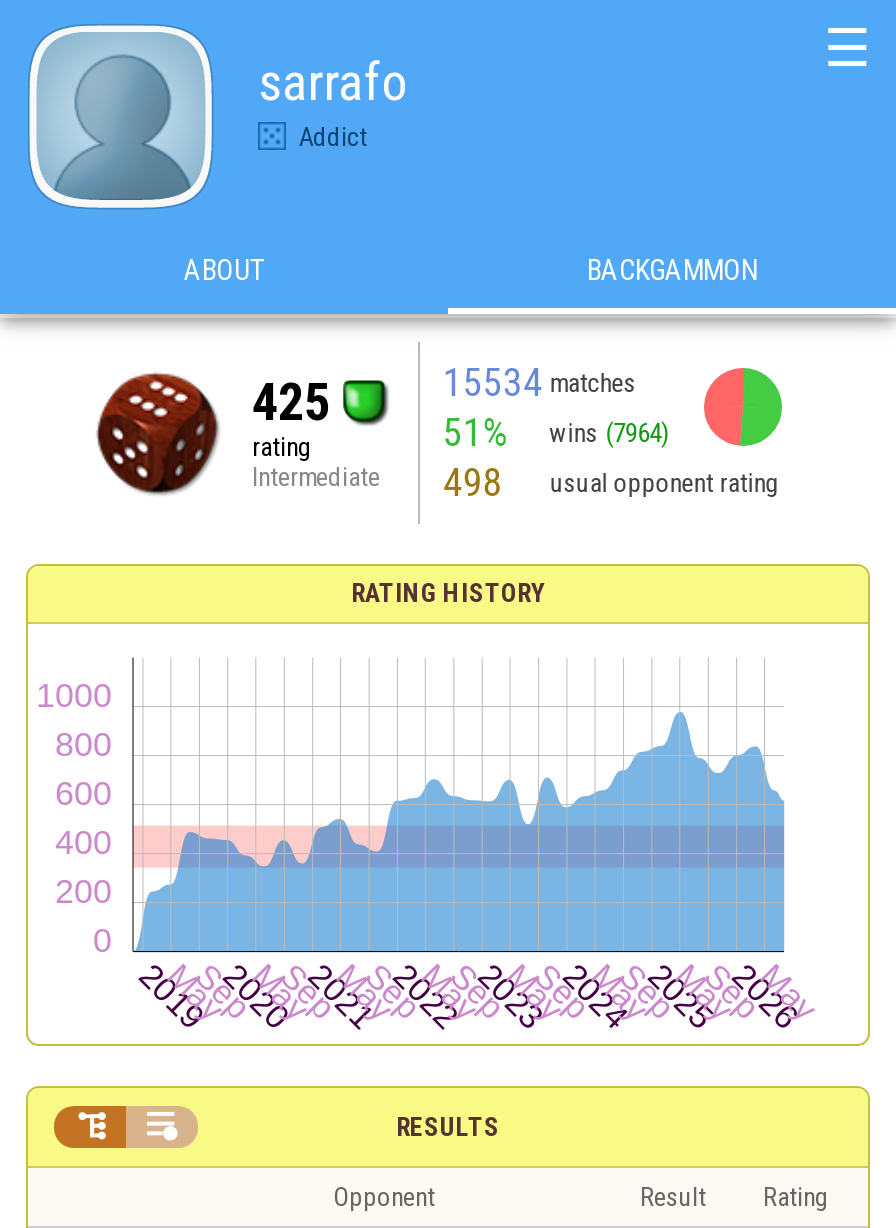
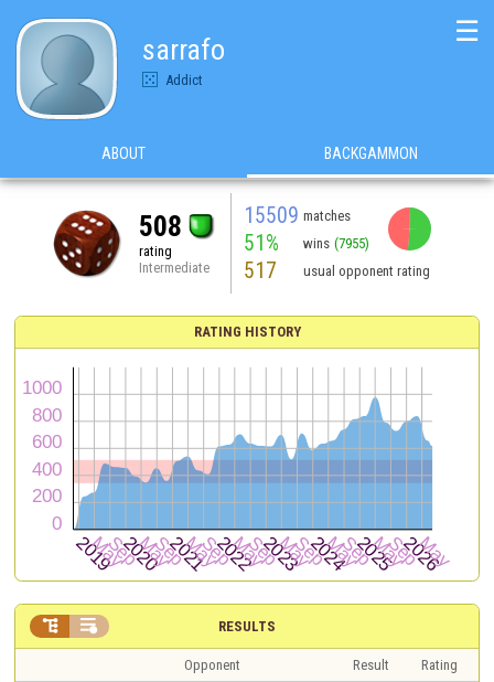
- 15534 matches
+ 15509 matches

- 425
+ 508

- 51% wins (7964)
+ 51% wins (7955)

- 498 usual opponent rating
+ 517 usual opponent rating
